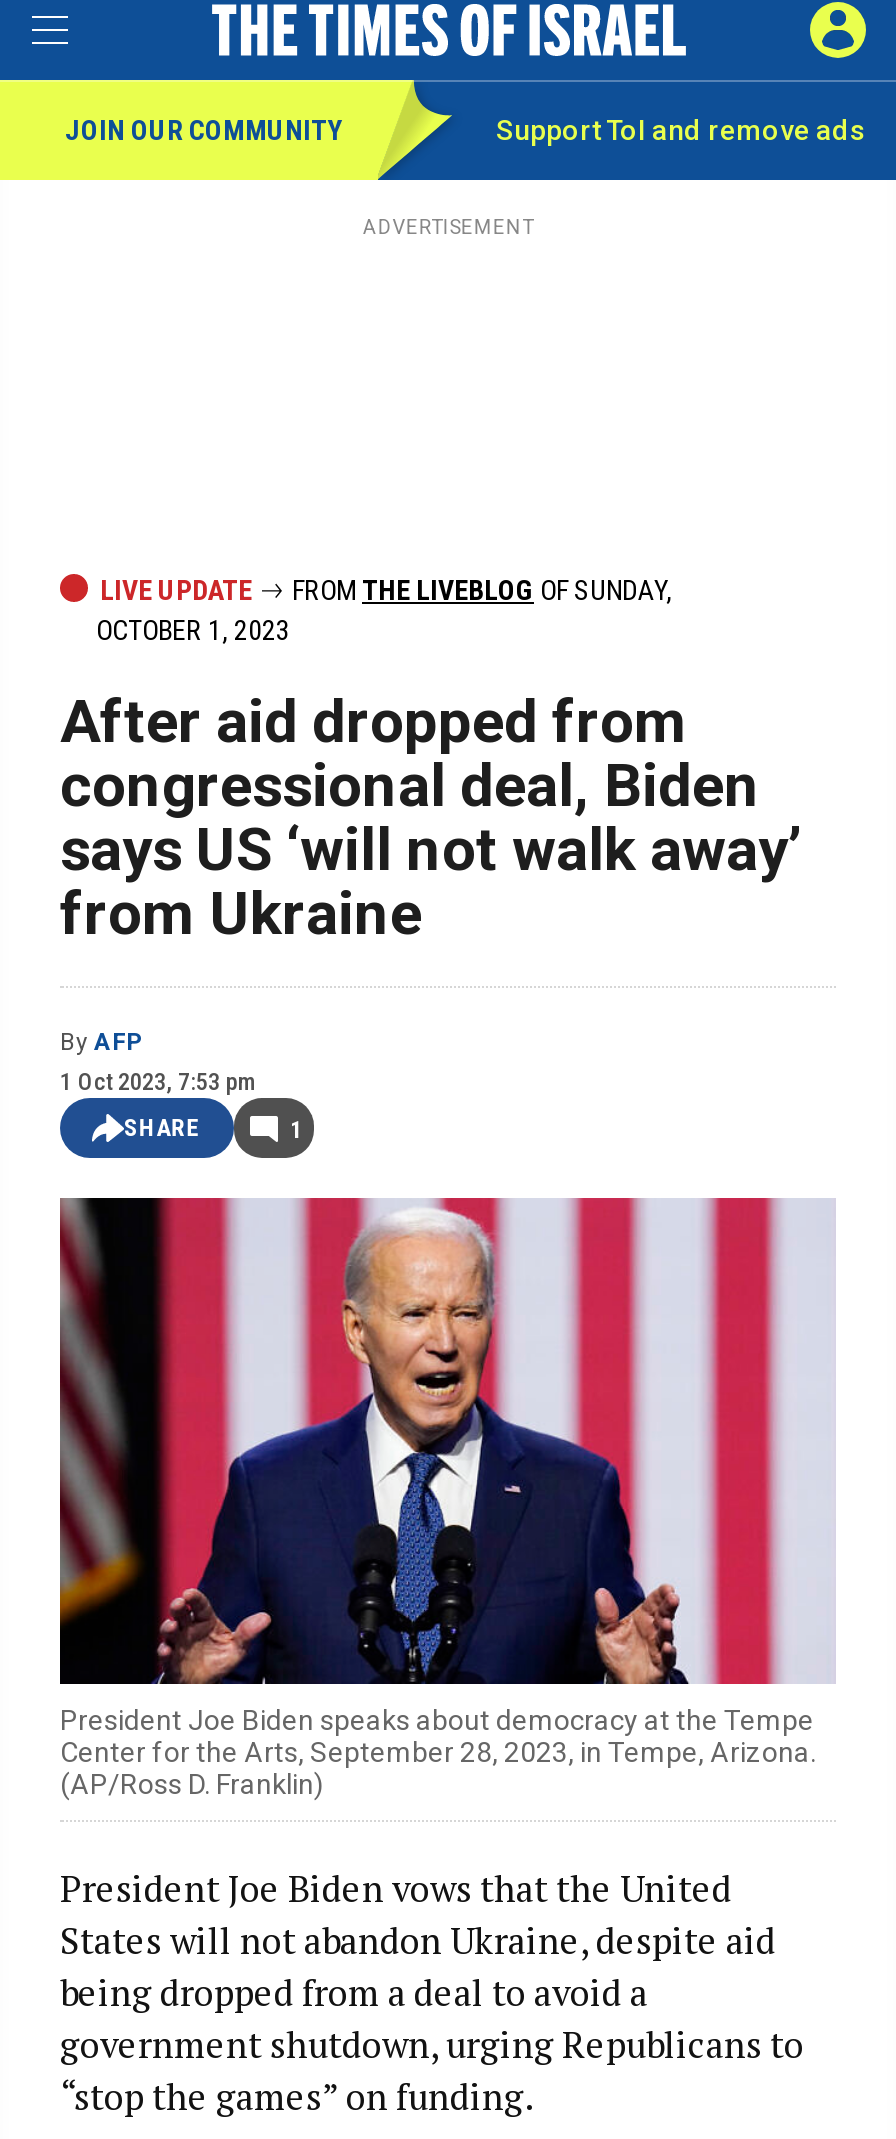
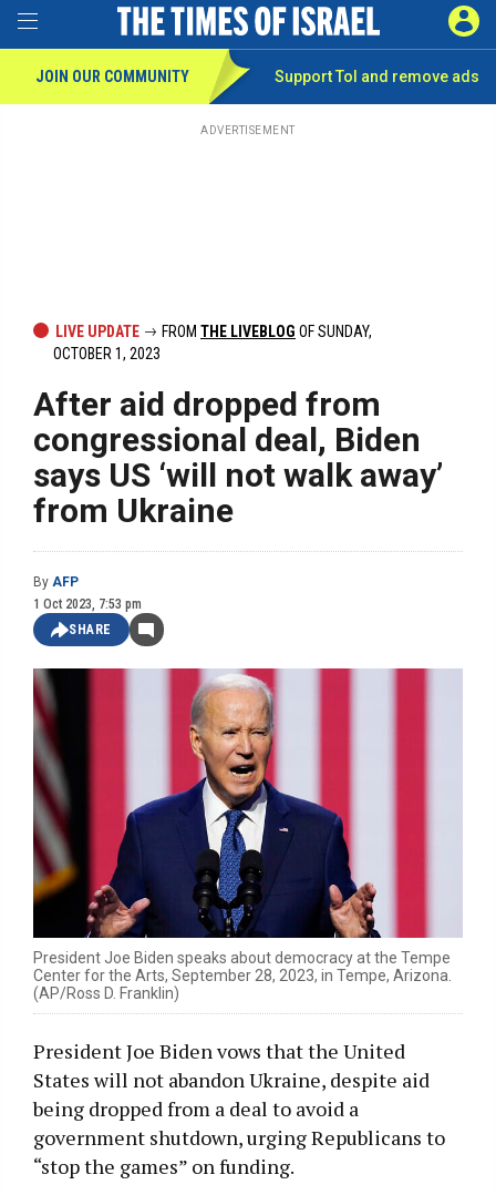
- 1
